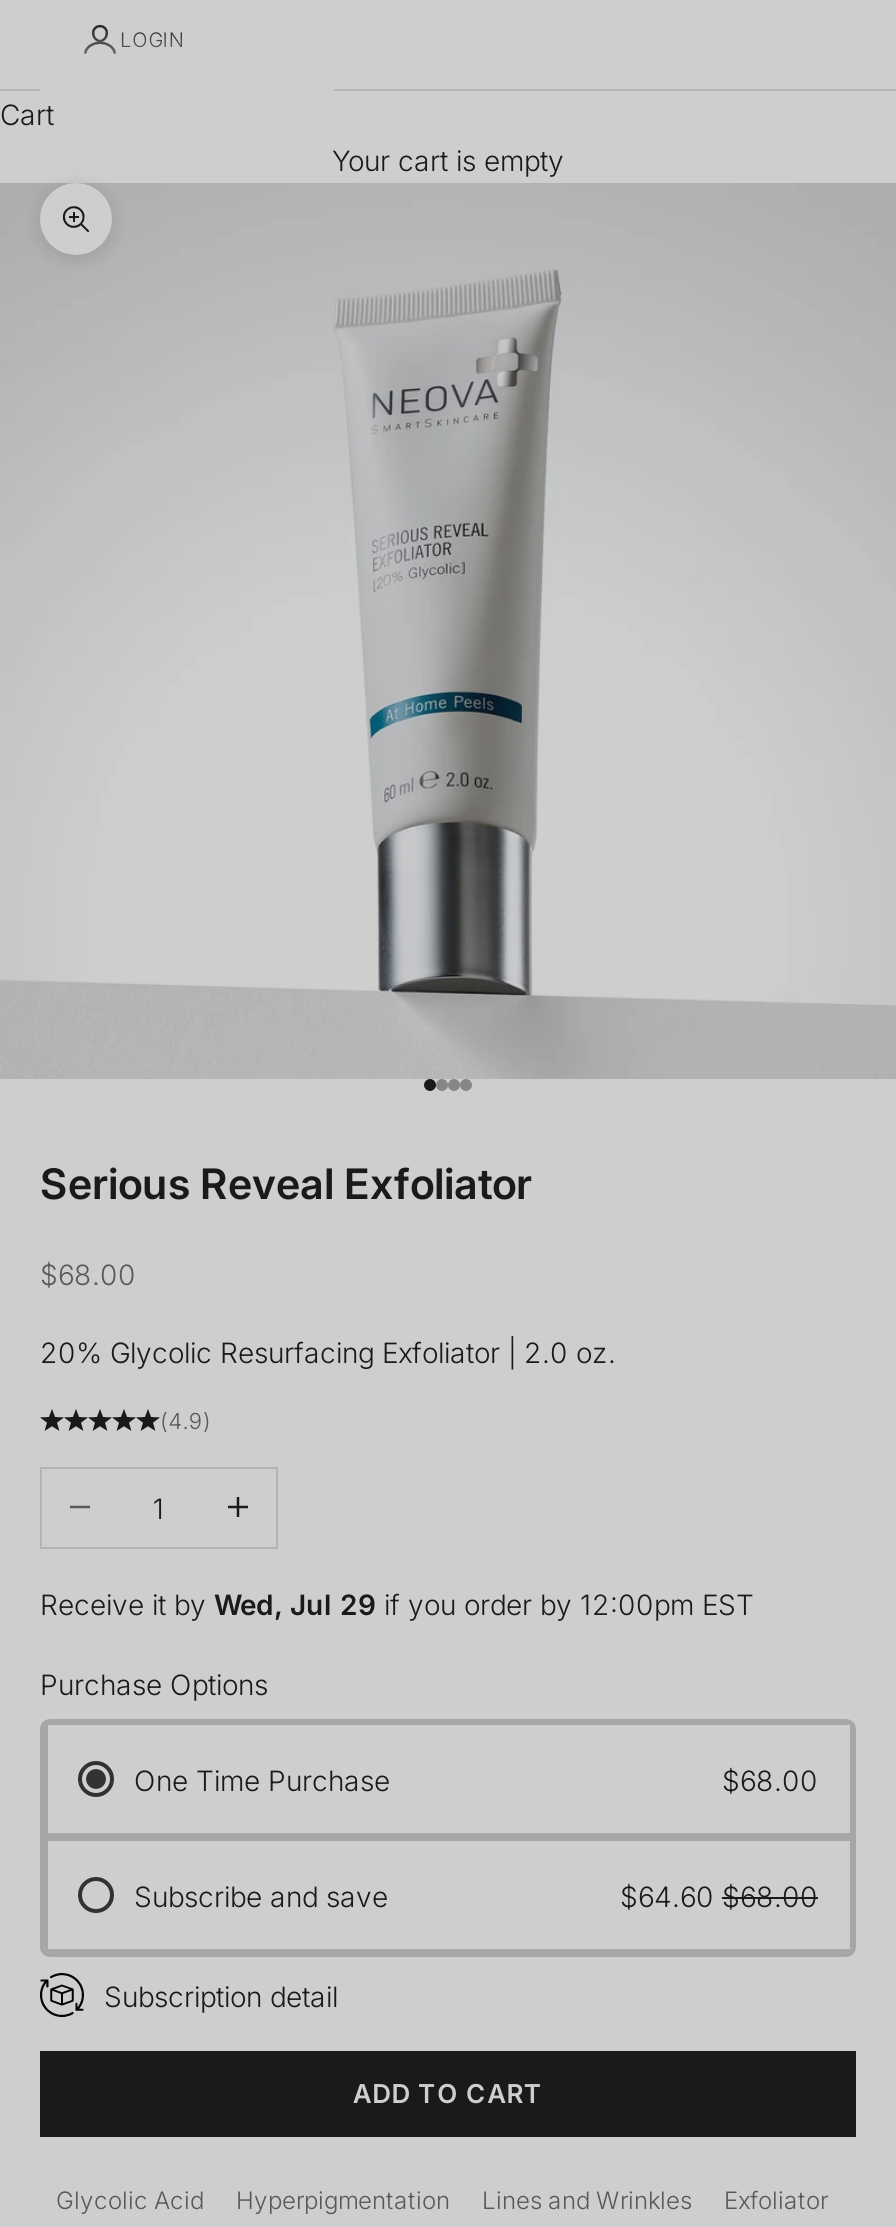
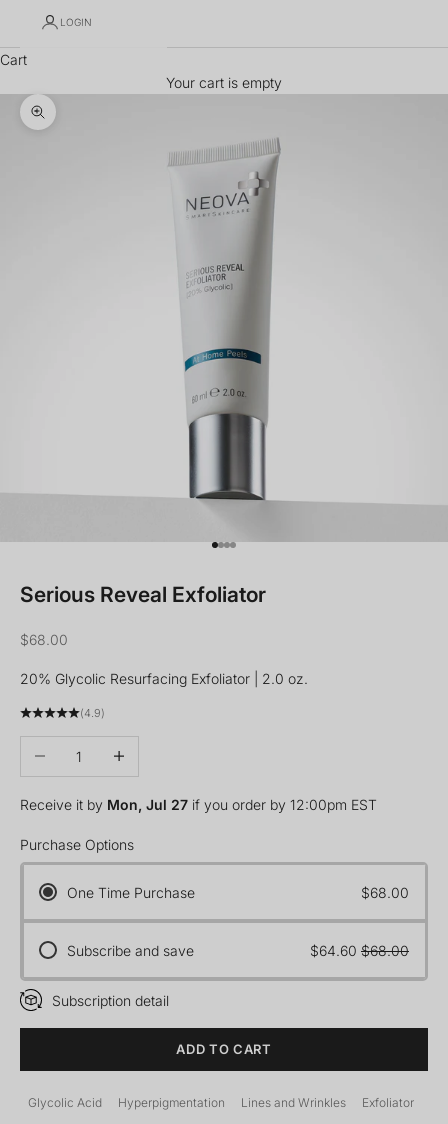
- Receive it by Wed, Jul 29 if you order by 12:00pm EST
+ Receive it by Mon, Jul 27 if you order by 12:00pm EST
